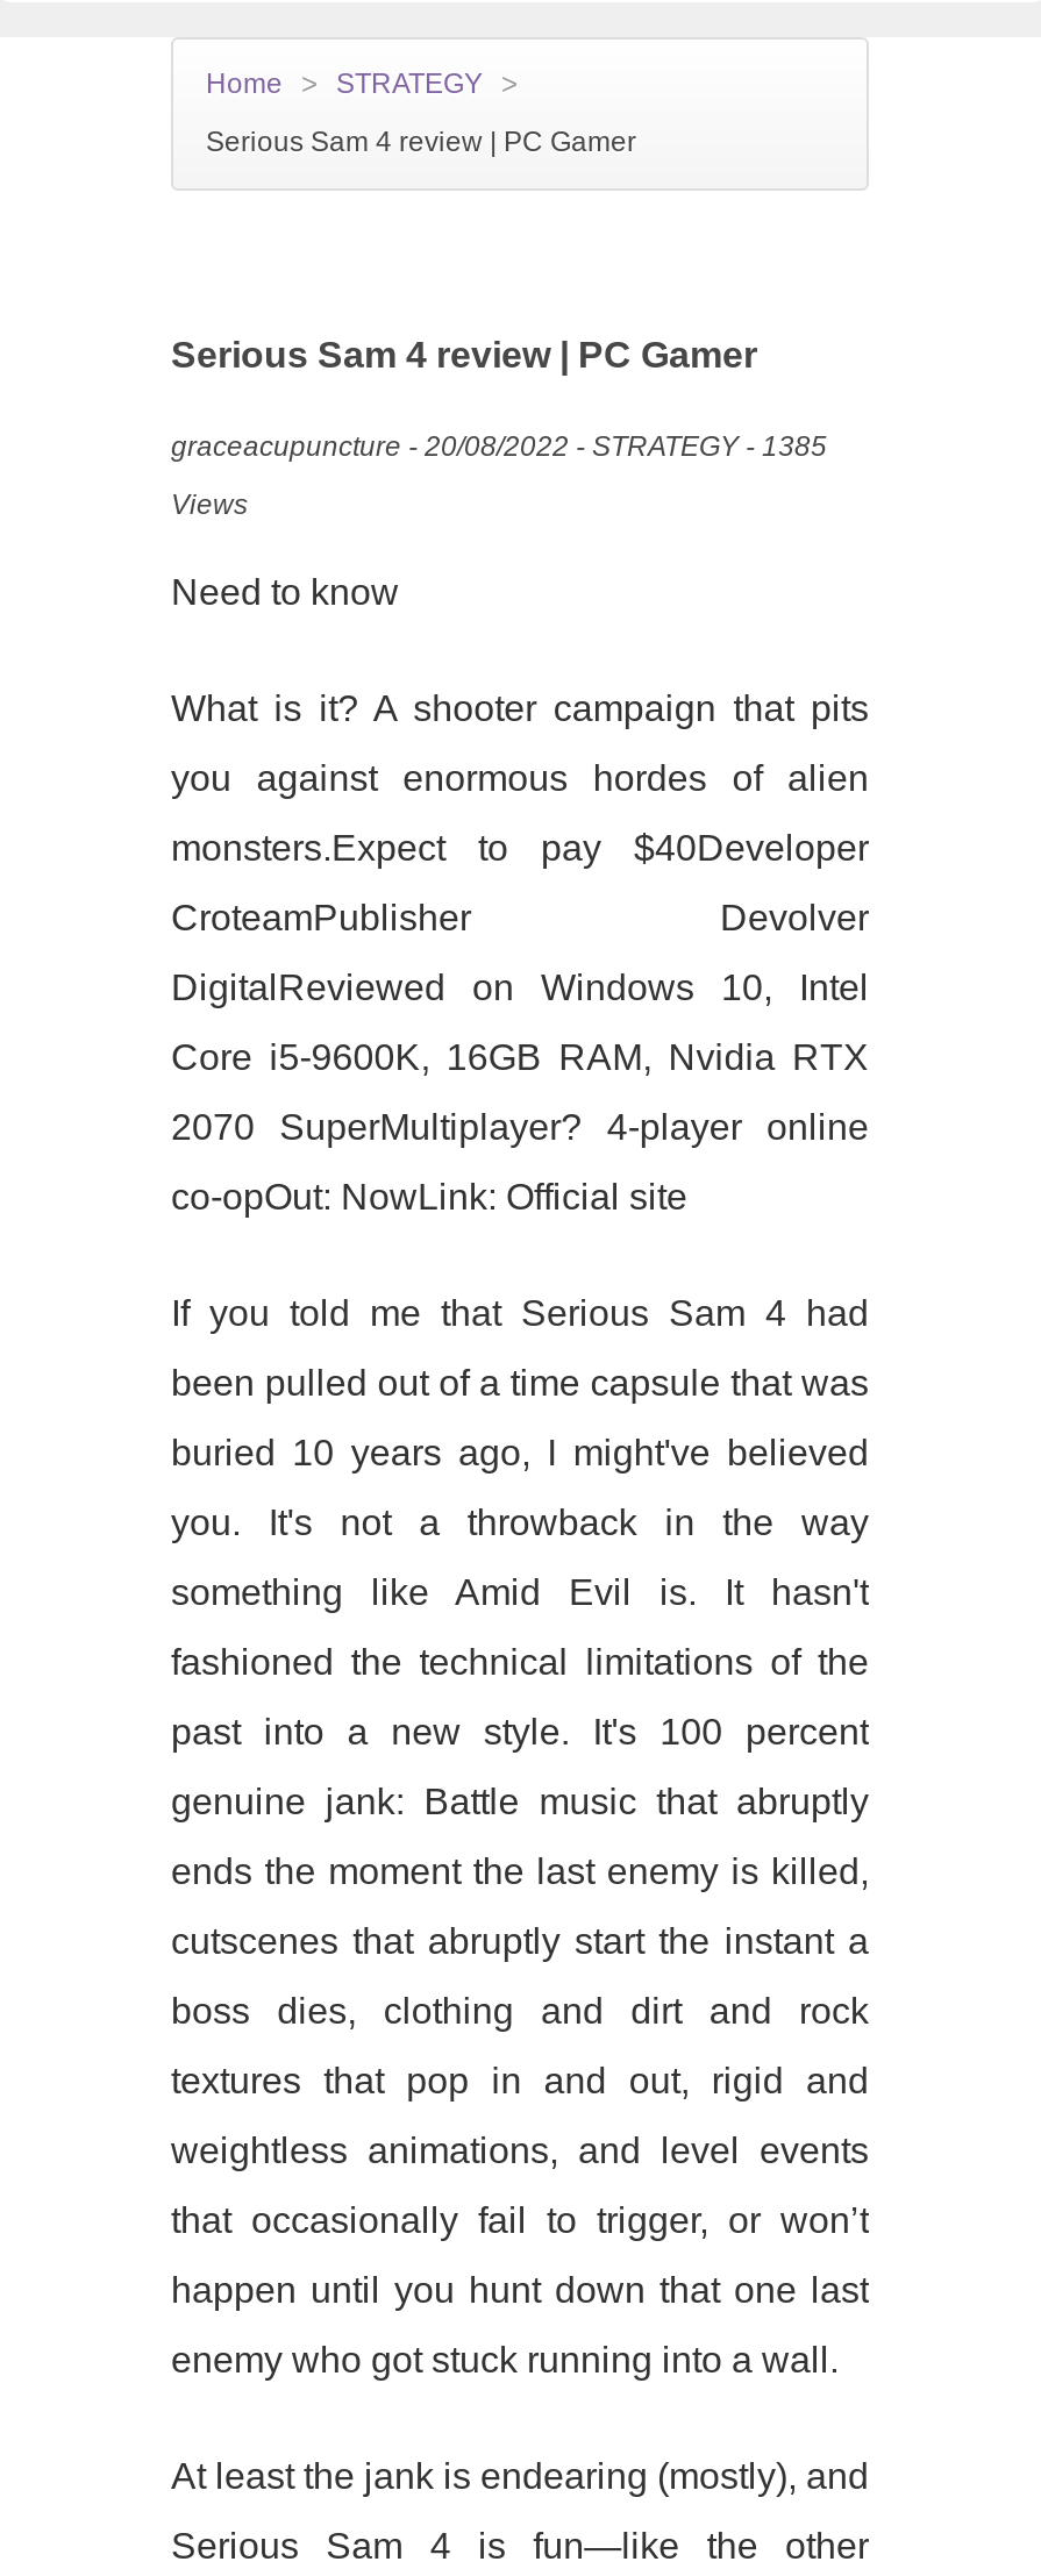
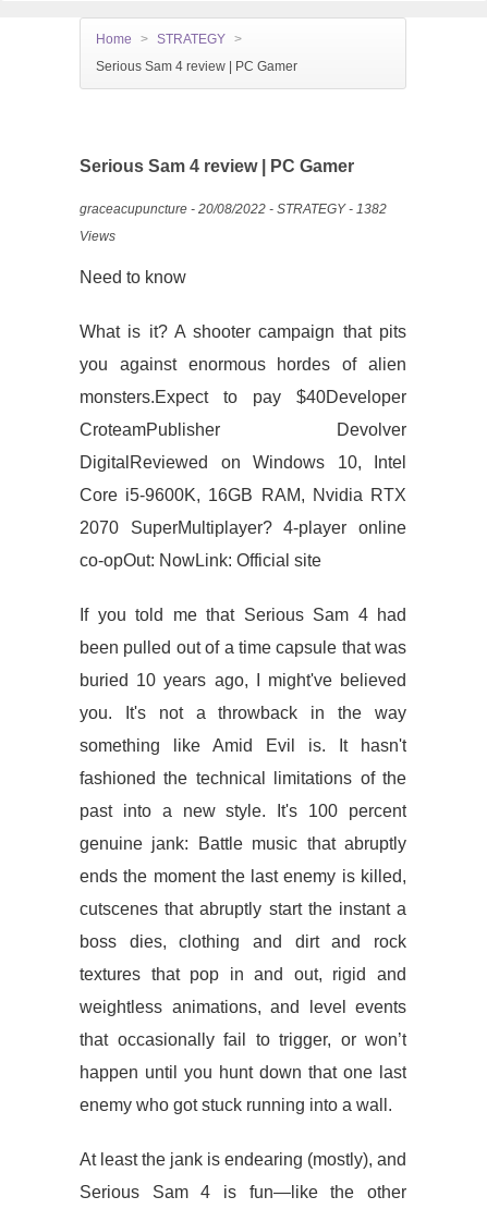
- graceacupuncture - 20/08/2022 - STRATEGY - 1385
+ graceacupuncture - 20/08/2022 - STRATEGY - 1382
